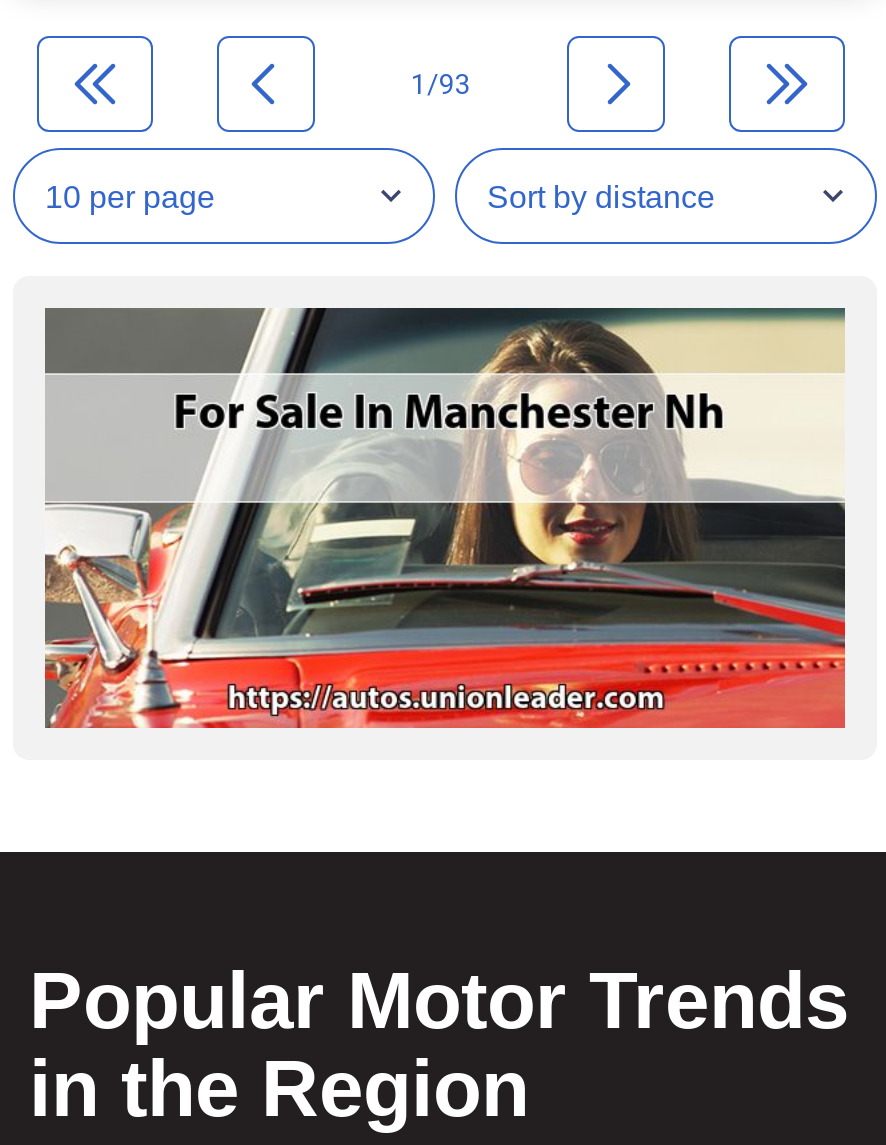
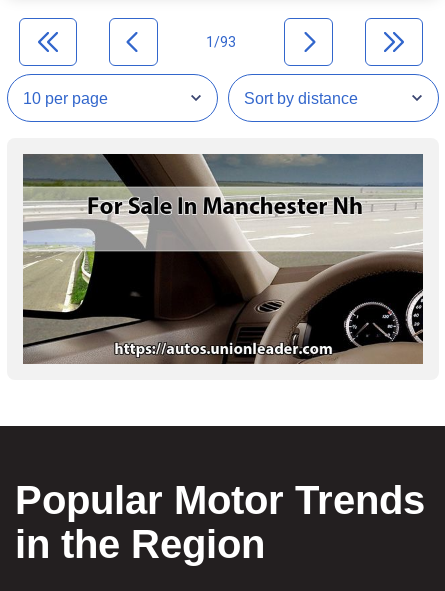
- [image]
+ [image]
